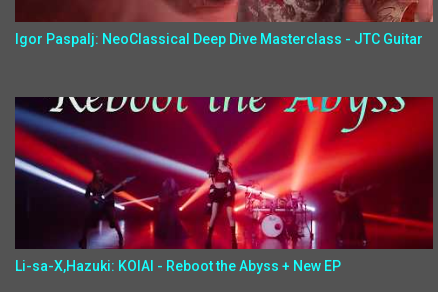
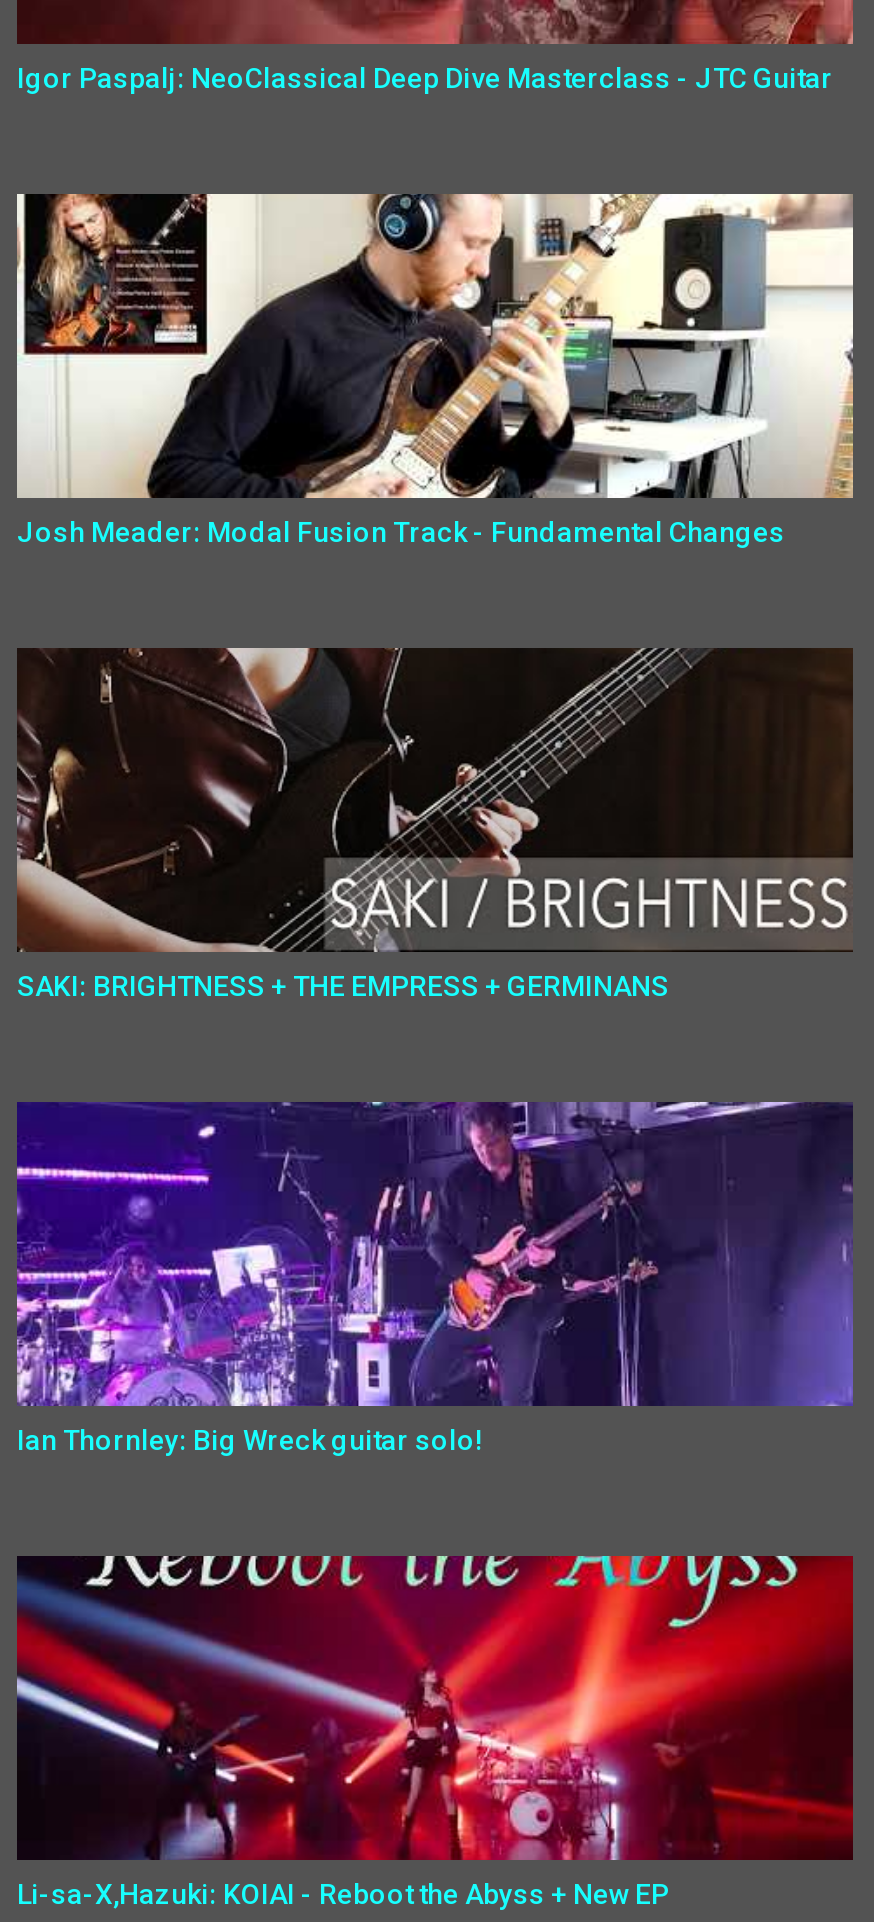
+ [image]
+ Josh Meader: Modal Fusion Track - Fundamental Changes

+ [image]
+ Ian Thornley: Big Wreck guitar solo!

+ [image]
+ SAKI: BRIGHTNESS + THE EMPRESS + GERMINANS
